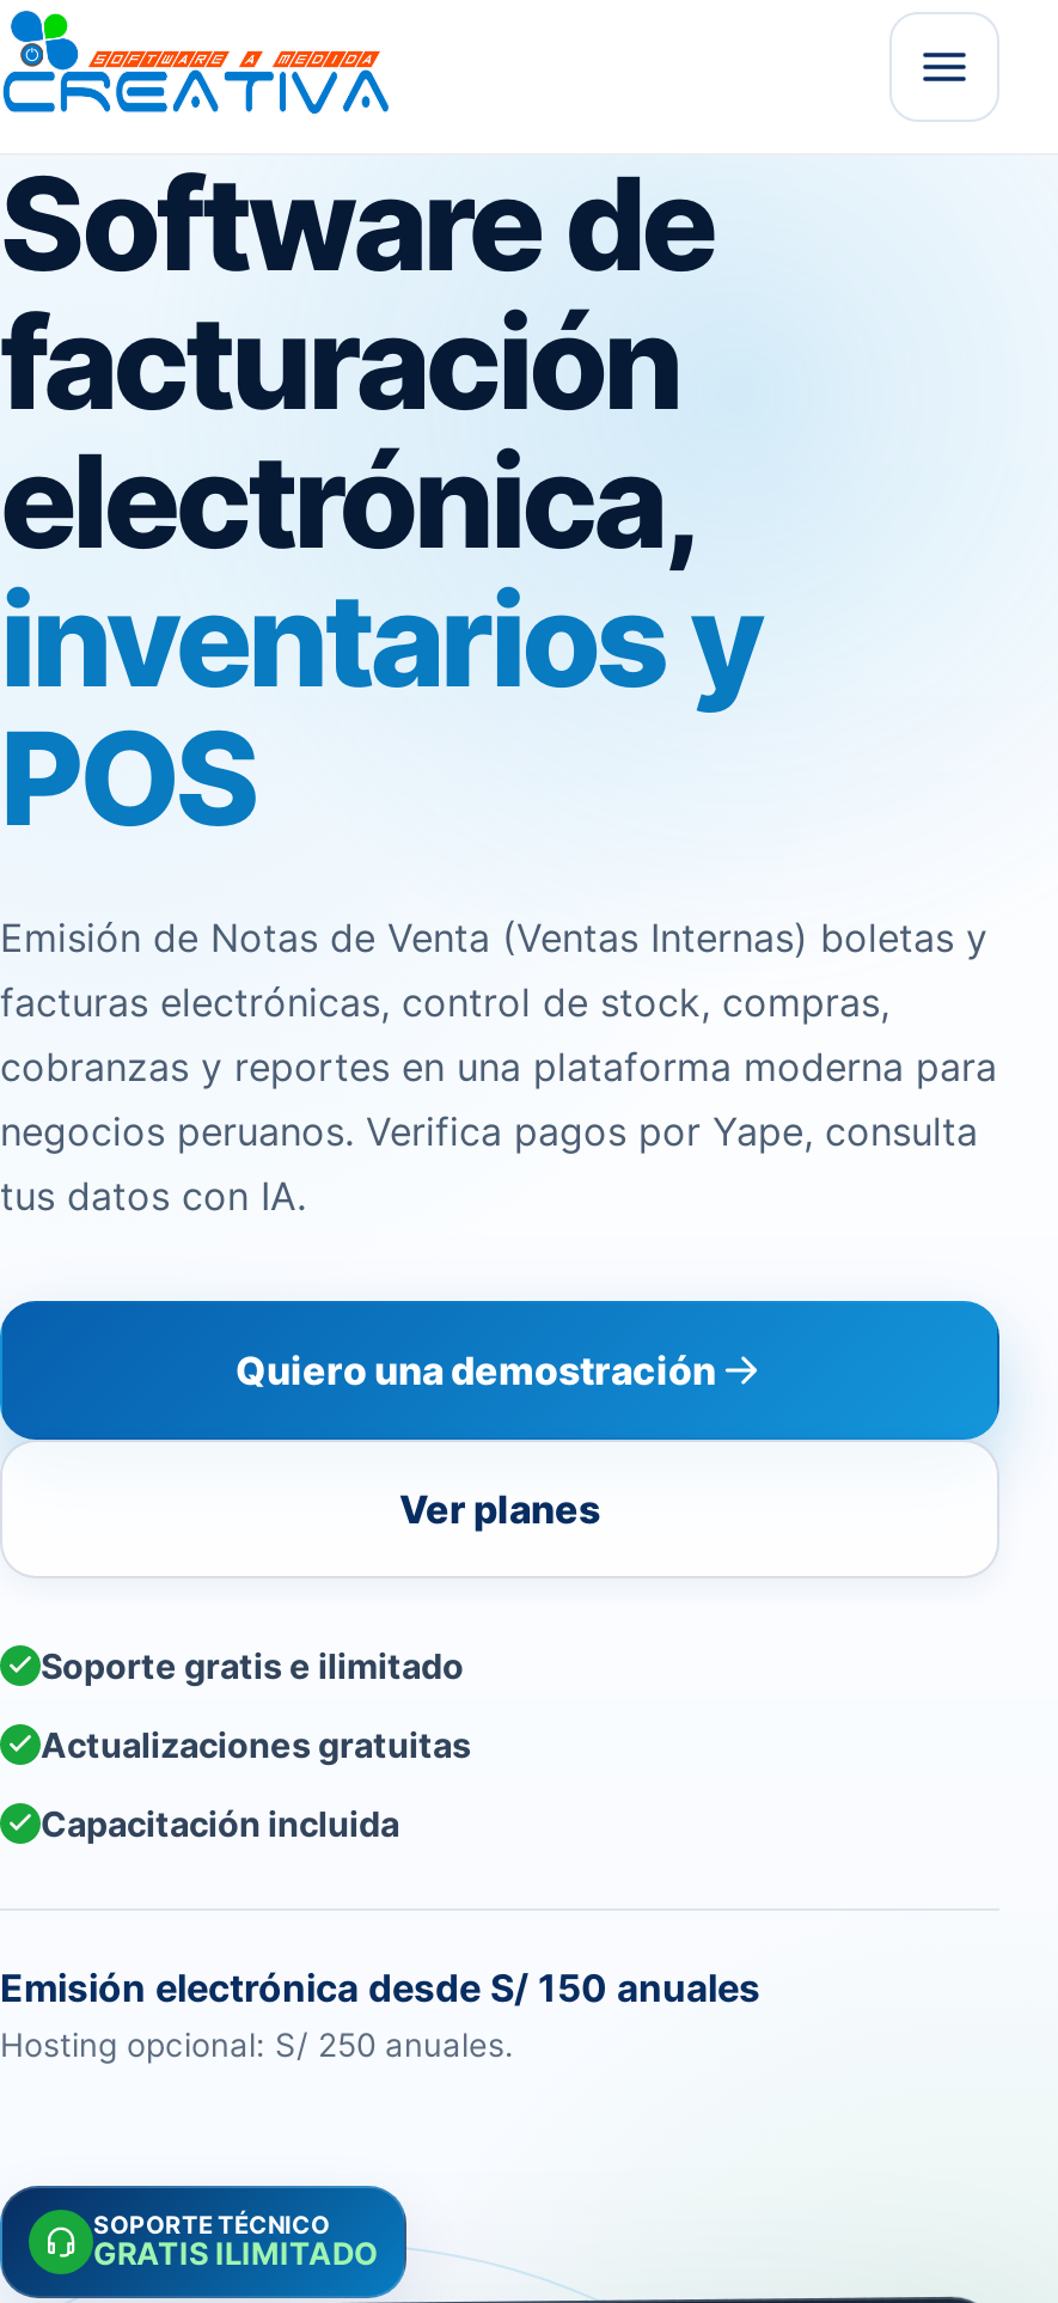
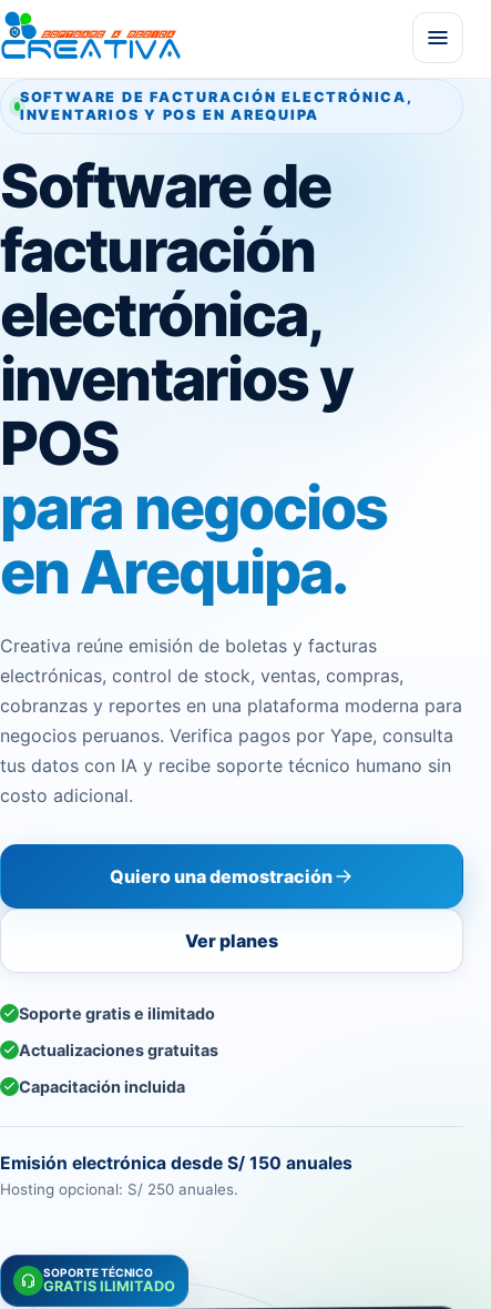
+ SOFTWARE DE FACTURACIÓN ELECTRÓNICA,
+ INVENTARIOS Y POS EN AREQUIPA

- Emisión de Notas de Venta (Ventas Internas) boletas y
- facturas electrónicas, control de stock, compras,
+ para negocios
+ en Arequipa.
+ Creativa reúne emisión de boletas y facturas
+ electrónicas, control de stock, ventas, compras,

- tus datos con IA.
+ tus datos con IA y recibe soporte técnico humano sin
+ costo adicional.
